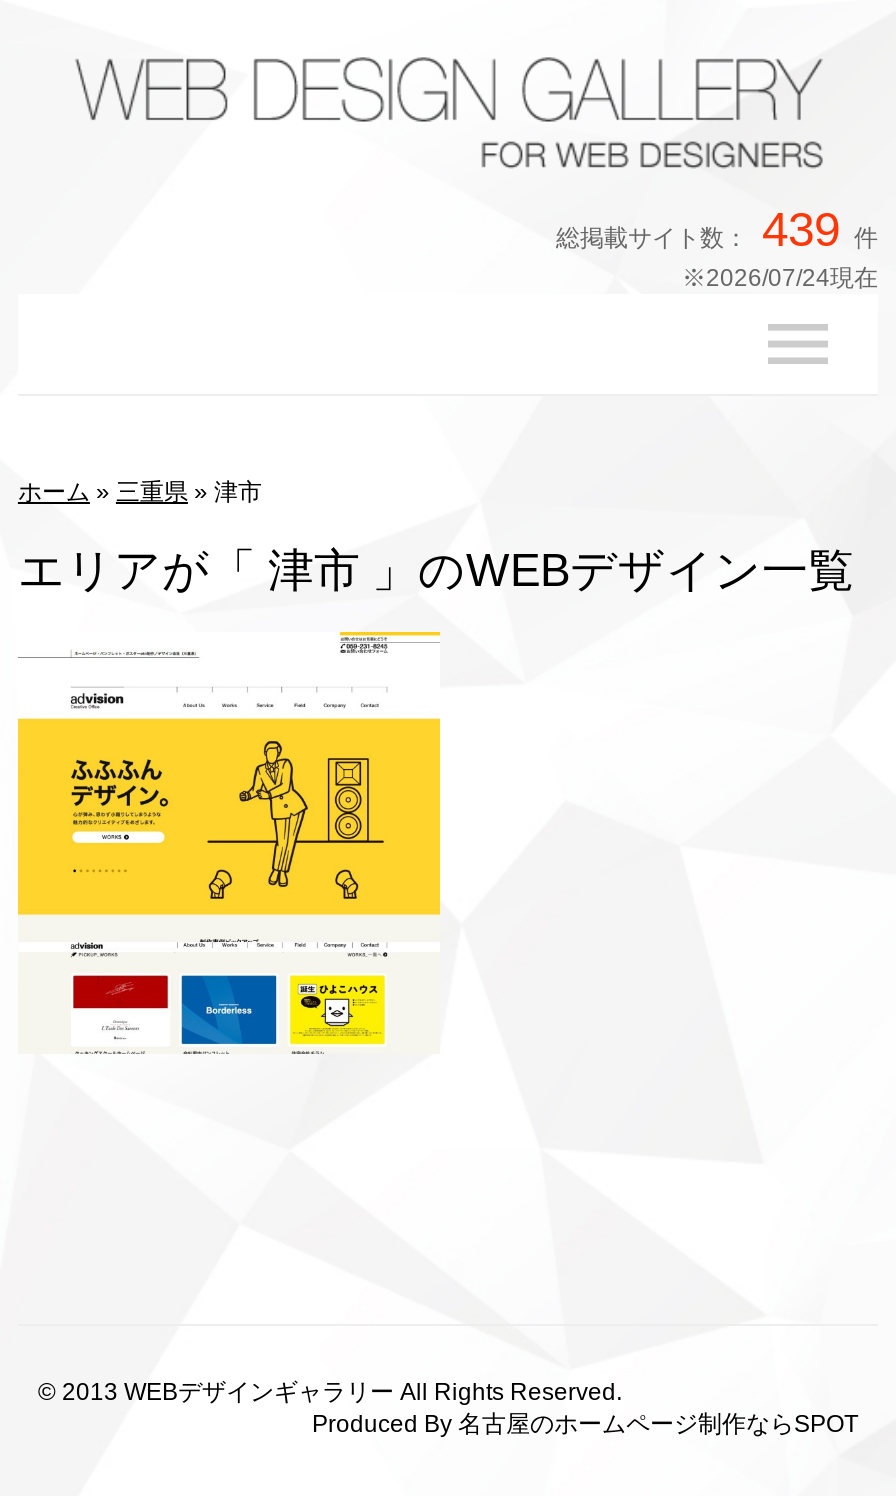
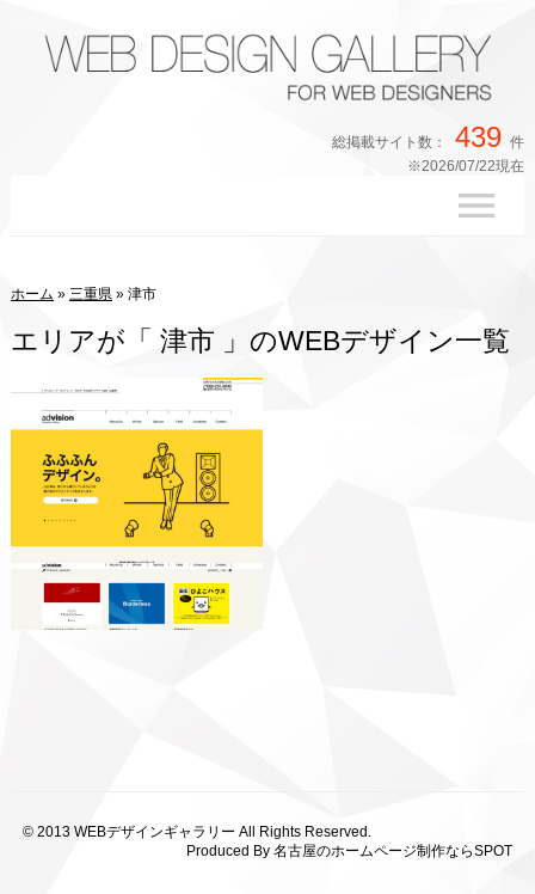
- ※2026/07/24現在
+ ※2026/07/22現在
